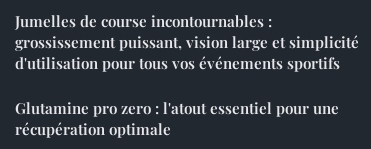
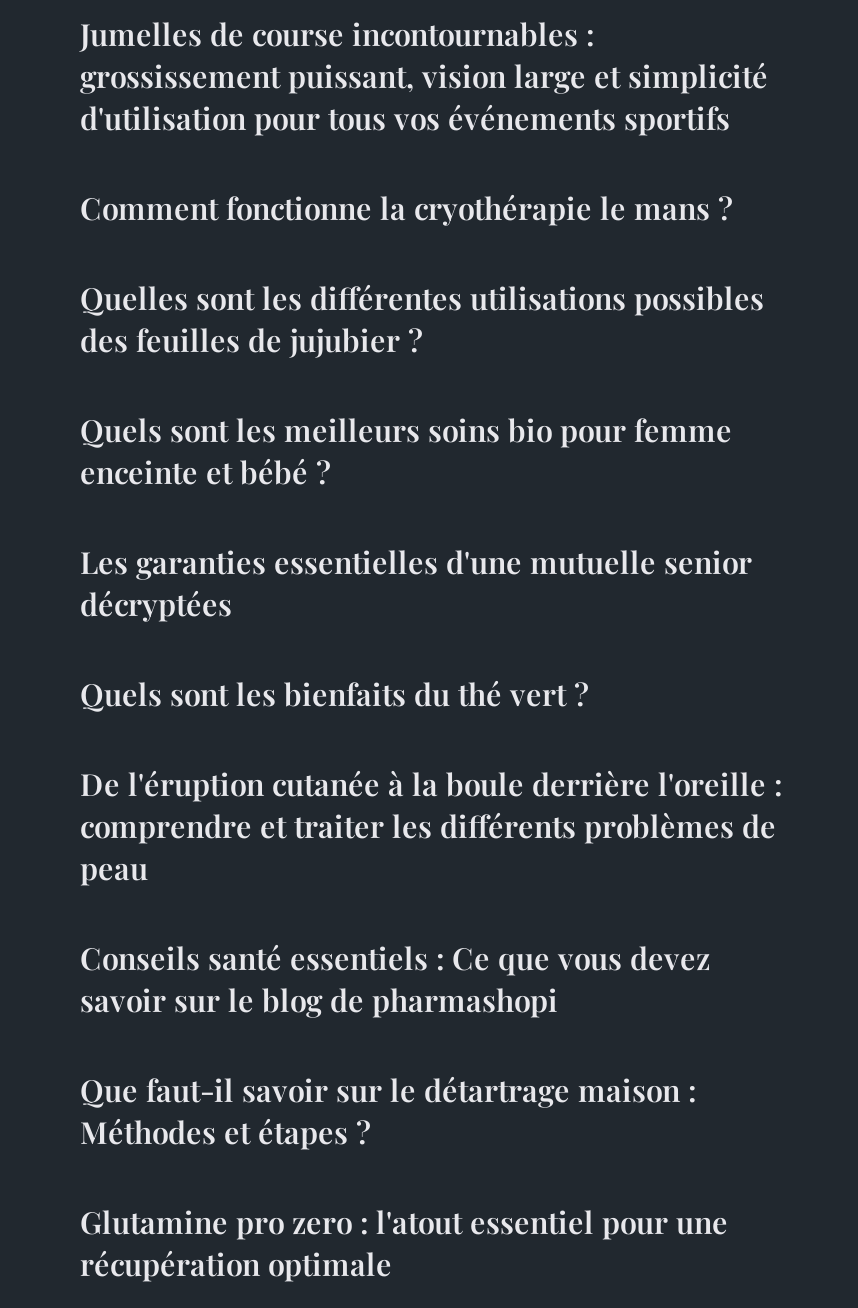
+ Comment fonctionne la cryothérapie le mans ?
+ Quelles sont les différentes utilisations possibles
+ des feuilles de jujubier ?
+ Quels sont les meilleurs soins bio pour femme
+ enceinte et bébé ?
+ Les garanties essentielles d'une mutuelle senior
+ décryptées
+ Quels sont les bienfaits du thé vert ?
+ De l'éruption cutanée à la boule derrière l'oreille :
+ comprendre et traiter les différents problèmes de
+ peau
+ Conseils santé essentiels : Ce que vous devez
+ savoir sur le blog de pharmashopi
+ Que faut-il savoir sur le détartrage maison :
+ Méthodes et étapes ?
